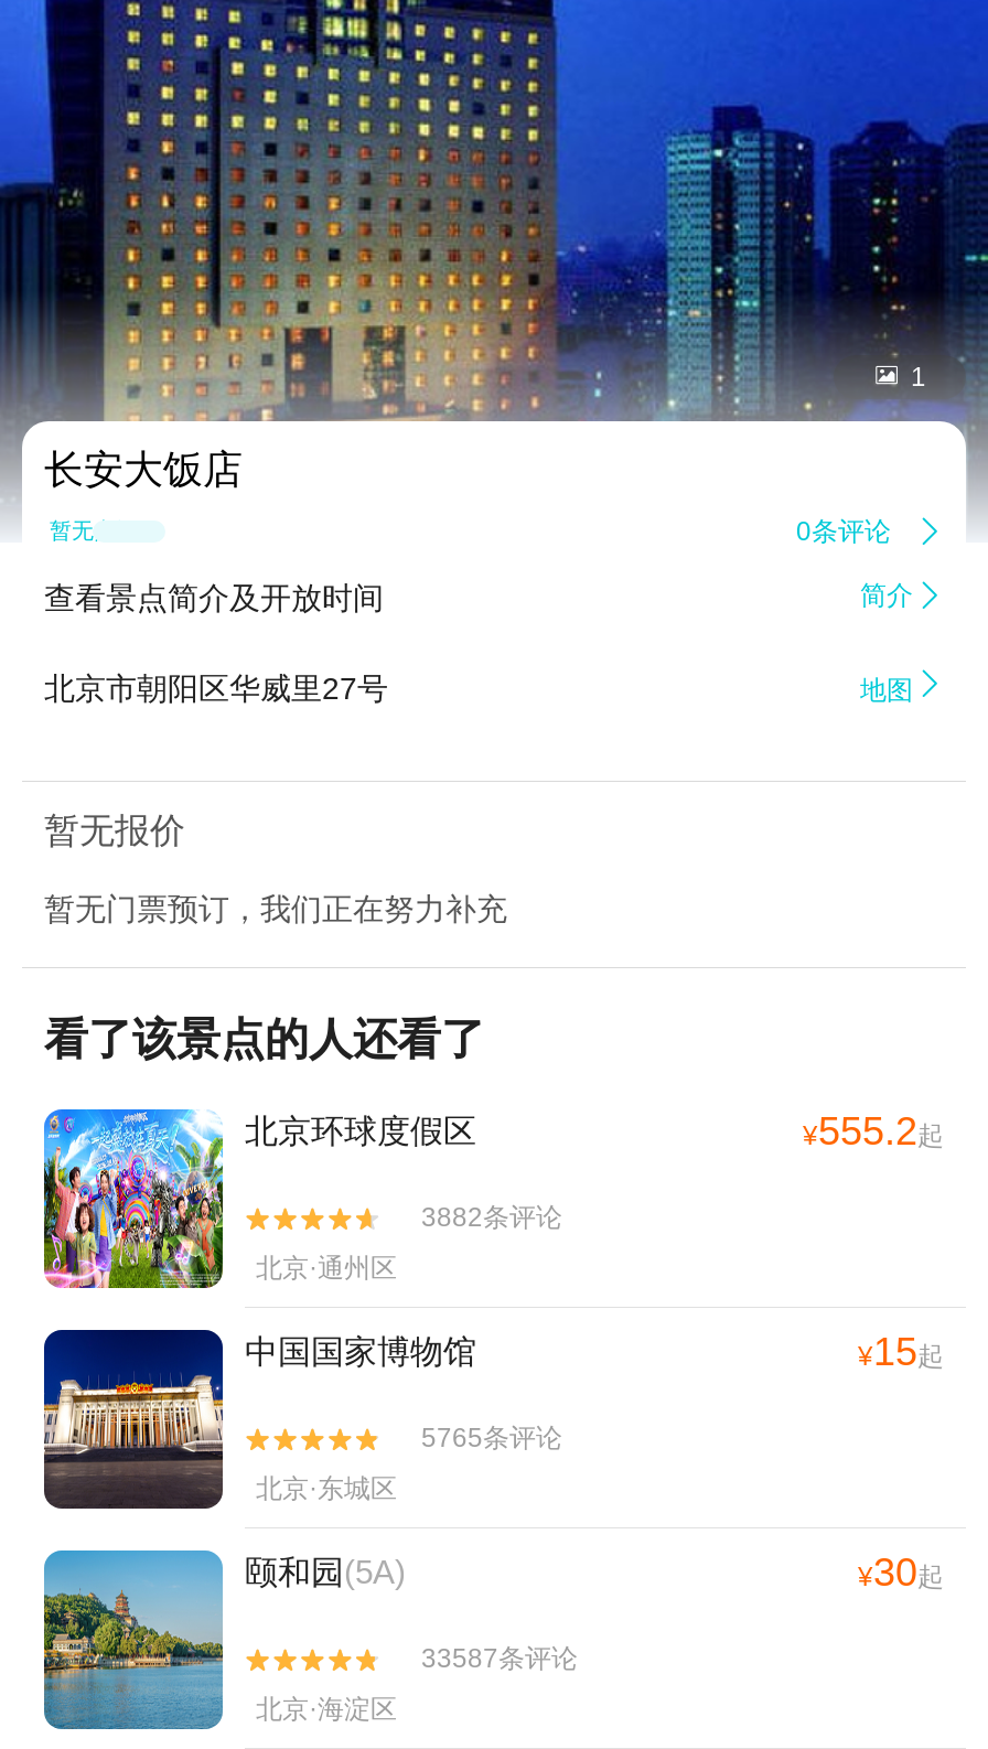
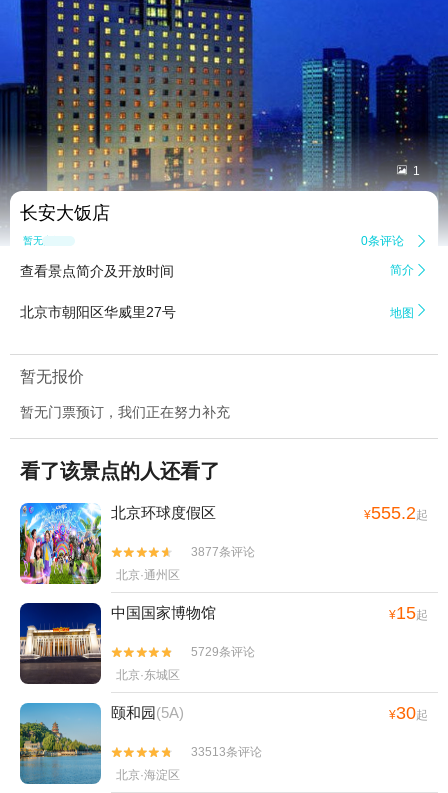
- 3882条评论
+ 3877条评论

- 5765条评论
+ 5729条评论

- 33587条评论
+ 33513条评论
